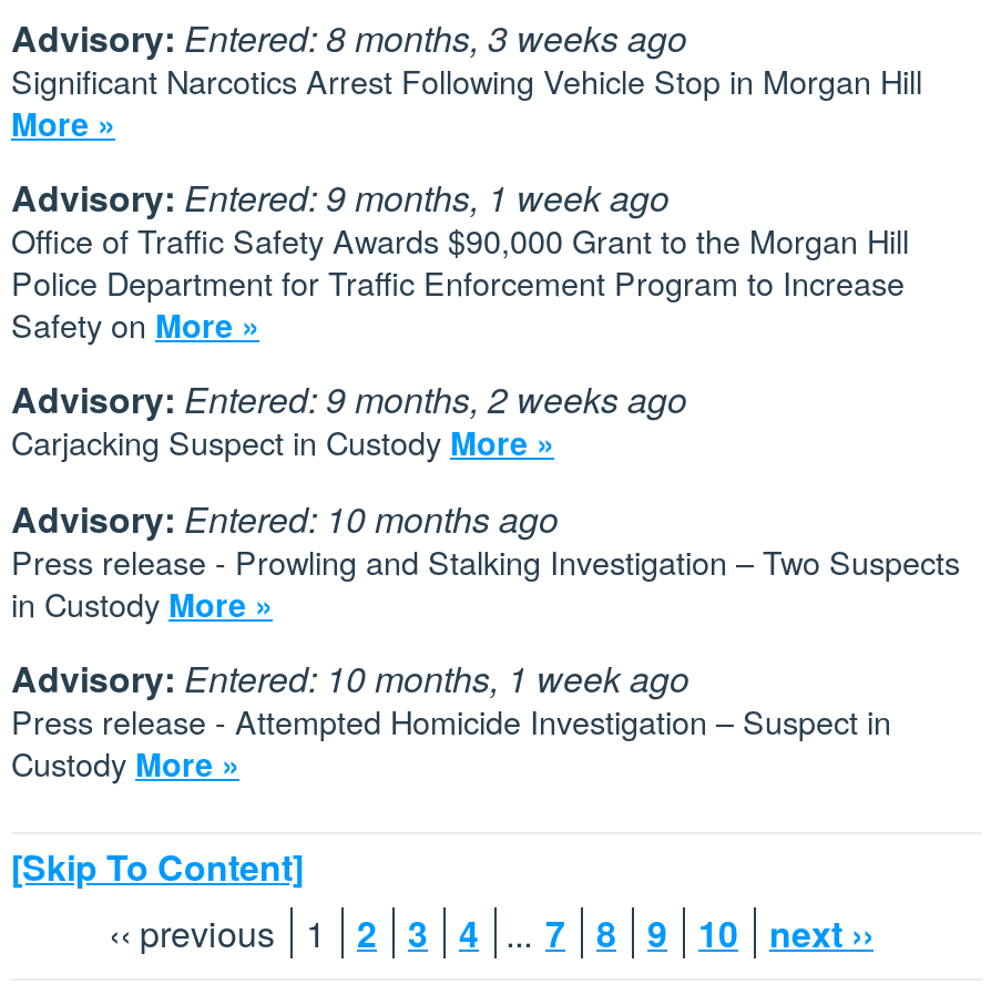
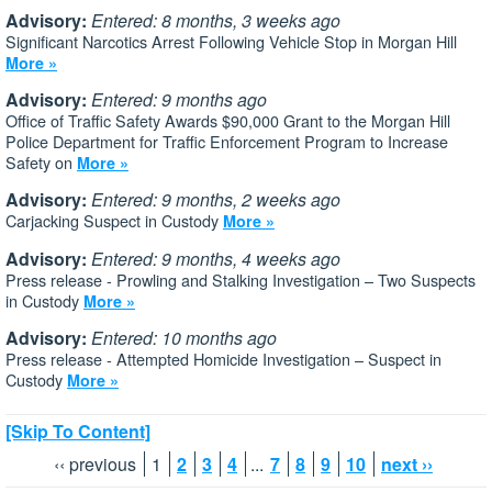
- Advisory: Entered: 9 months, 1 week ago
+ Advisory: Entered: 9 months ago

+ Advisory: Entered: 9 months, 4 weeks ago

moved down: Advisory: Entered: 10 months ago

- Advisory: Entered: 10 months, 1 week ago
